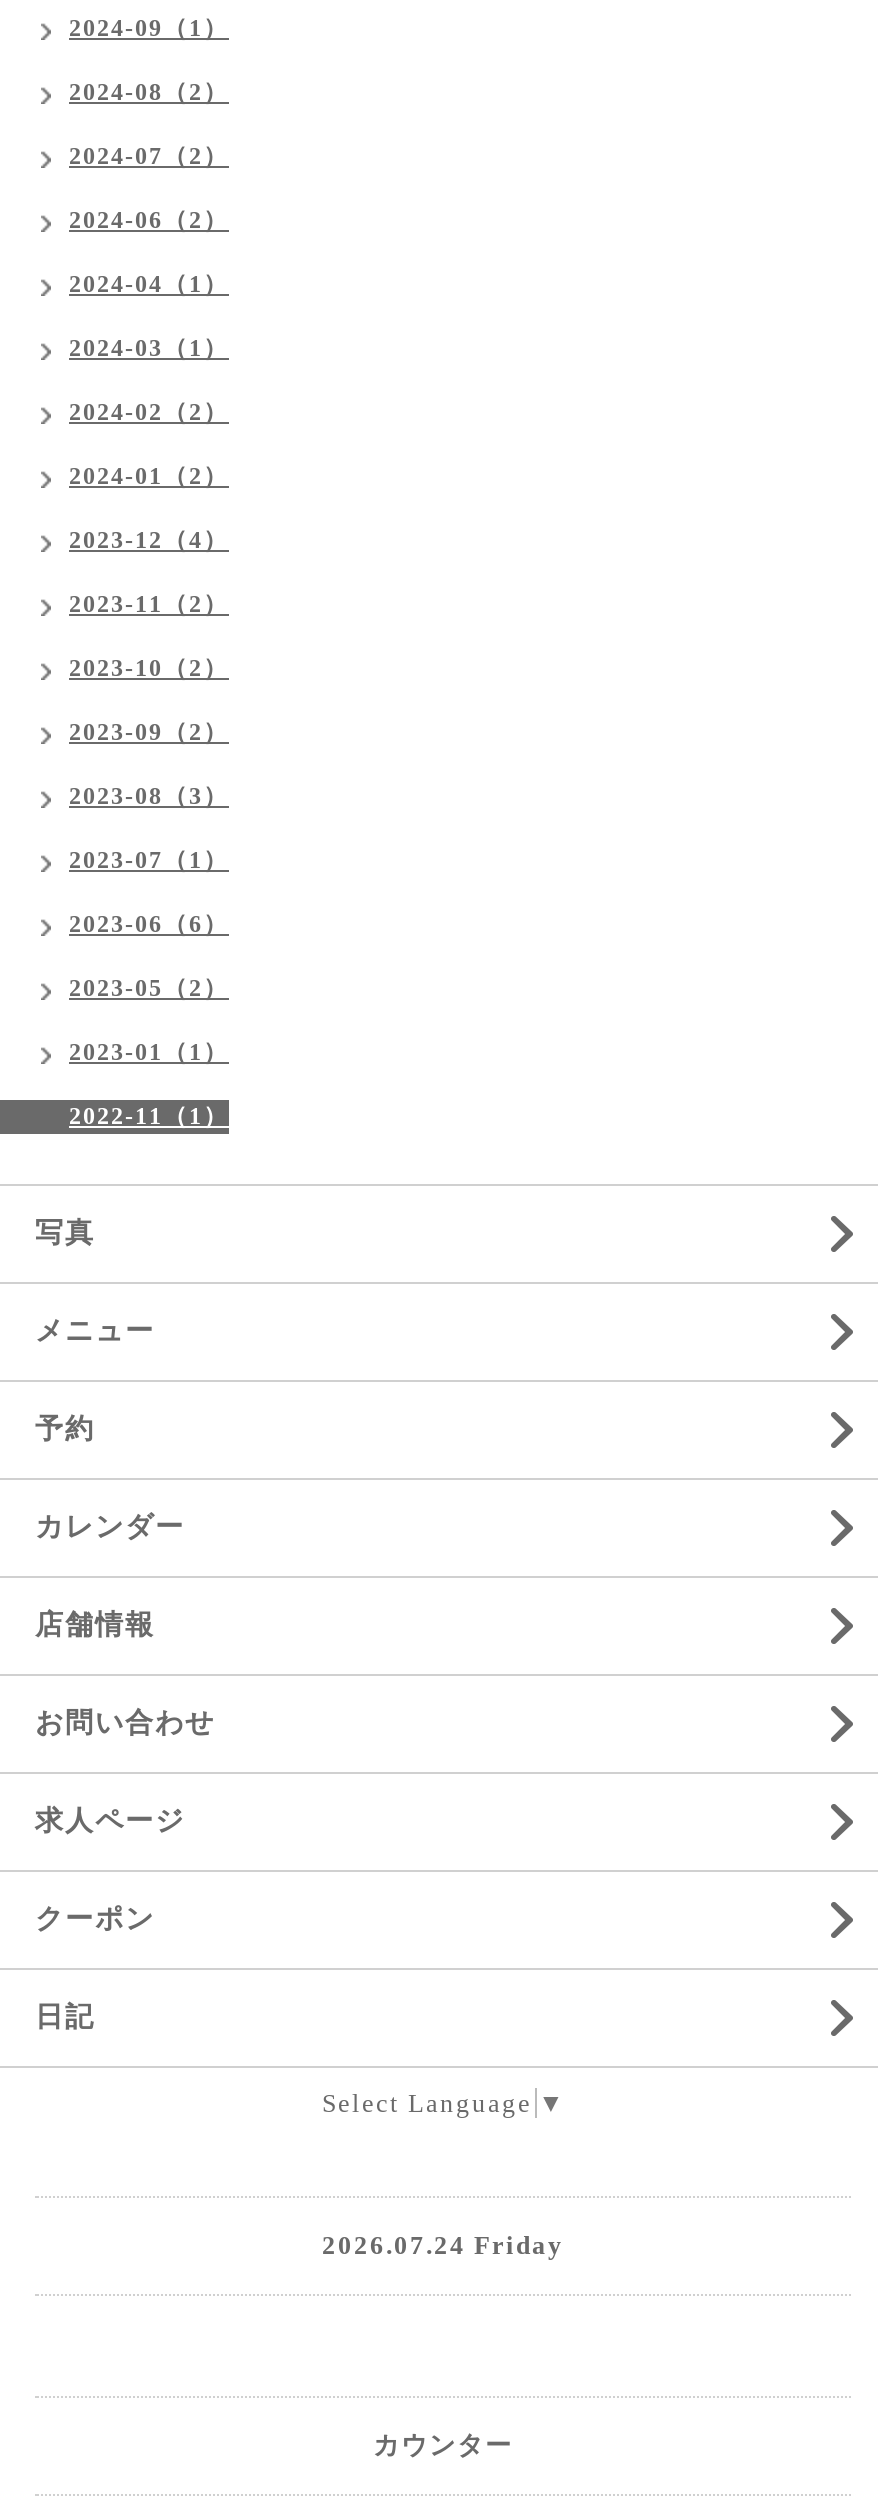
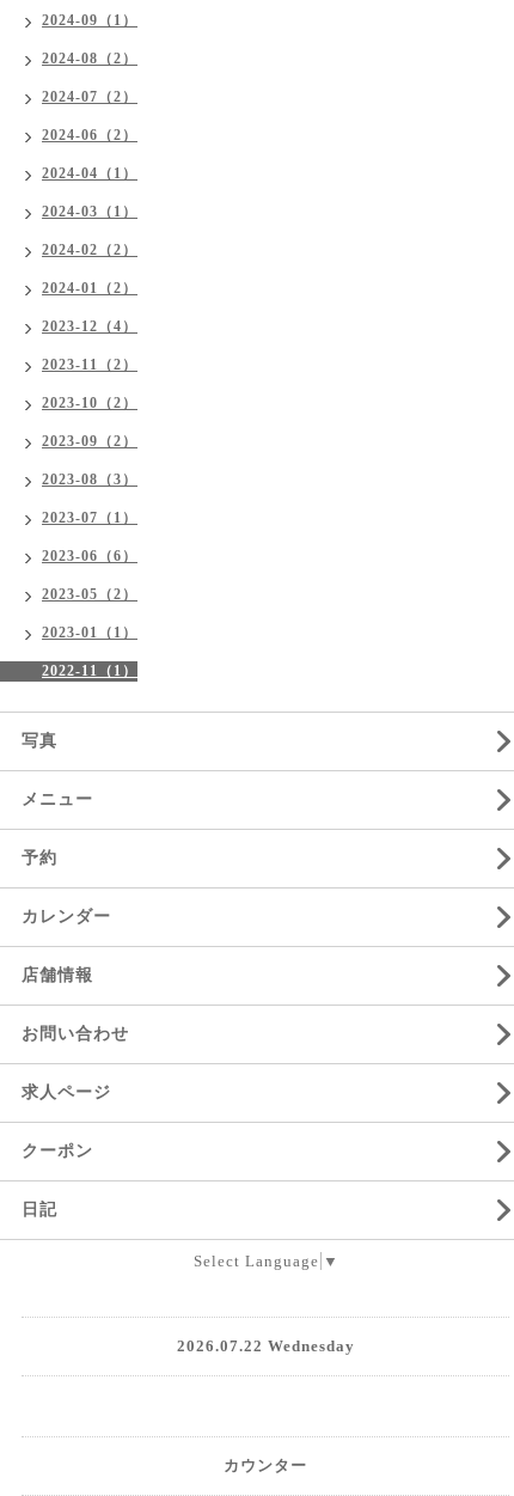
- 2026.07.24 Friday
+ 2026.07.22 Wednesday
